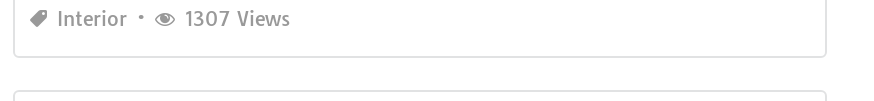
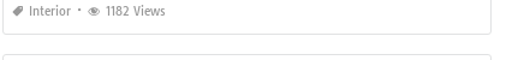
- 1307 Views
+ 1182 Views
